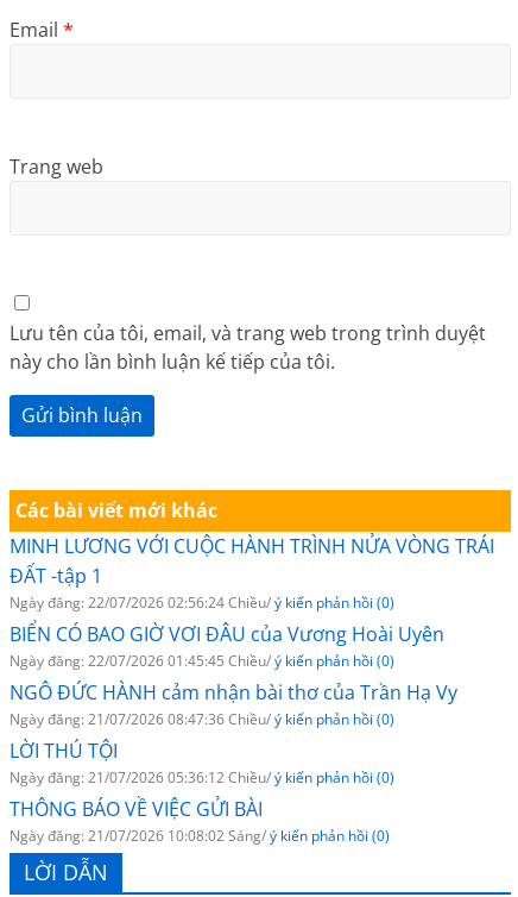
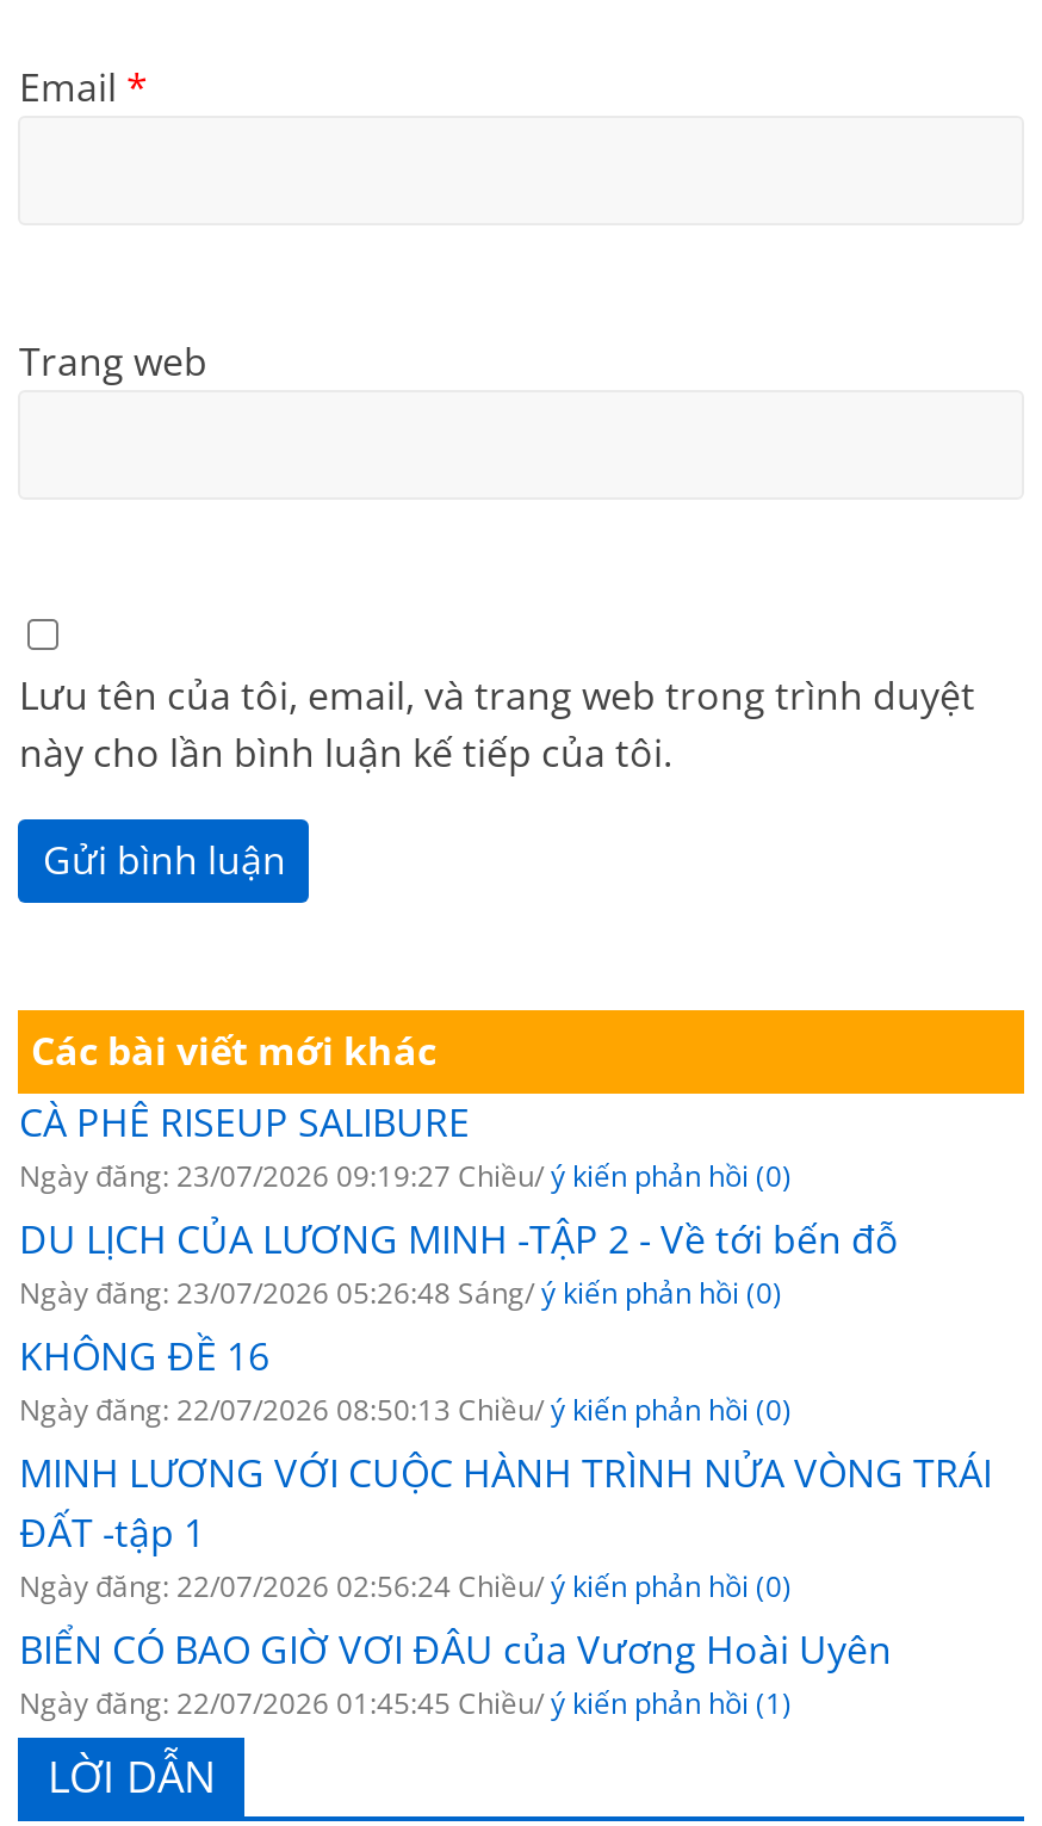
+ CÀ PHÊ RISEUP SALIBURE
+ Ngày đăng: 23/07/2026 09:19:27 Chiều/ ý kiến phản hồi (0)
+ DU LỊCH CỦA LƯƠNG MINH -TẬP 2 - Về tới bến đỗ
+ Ngày đăng: 23/07/2026 05:26:48 Sáng/ ý kiến phản hồi (0)
+ KHÔNG ĐỀ 16
+ Ngày đăng: 22/07/2026 08:50:13 Chiều/ ý kiến phản hồi (0)

moved down: MINH LƯƠNG VỚI CUỘC HÀNH TRÌNH NỬA VÒNG TRÁI | ĐẤT -tập 1 | Ngày đăng: 22/07/2026 02:56:24 Chiều/ ý kiến phản hồi (0) | BIỂN CÓ BAO GIỜ VƠI ĐÂU của Vương Hoài Uyên

- Ngày đăng: 22/07/2026 01:45:45 Chiều/ ý kiến phản hồi (0)
- NGÔ ĐỨC HÀNH cảm nhận bài thơ của Trần Hạ Vy
- Ngày đăng: 21/07/2026 08:47:36 Chiều/ ý kiến phản hồi (0)
- LỜI THÚ TỘI
- Ngày đăng: 21/07/2026 05:36:12 Chiều/ ý kiến phản hồi (0)
- THÔNG BÁO VỀ VIỆC GỬI BÀI
- Ngày đăng: 21/07/2026 10:08:02 Sáng/ ý kiến phản hồi (0)
+ Ngày đăng: 22/07/2026 01:45:45 Chiều/ ý kiến phản hồi (1)
